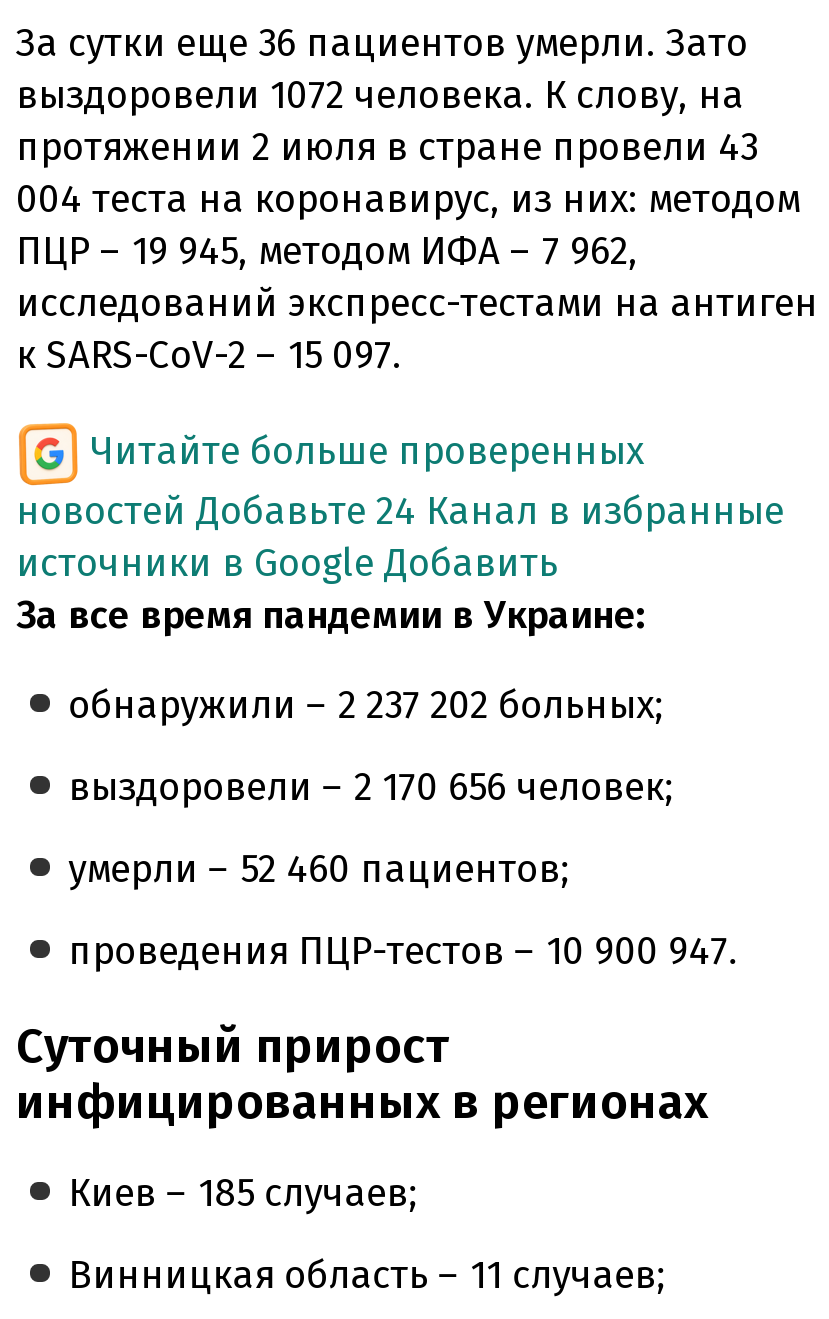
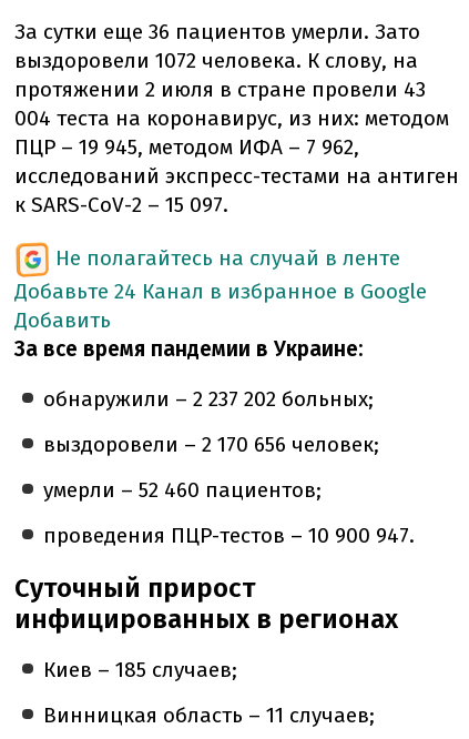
- Читайте больше проверенных
- новостей Добавьте 24 Канал в избранные
- источники в Google Добавить
+ Не полагайтесь на случай в ленте
+ Добавьте 24 Канал в избранное в Google
+ Добавить
